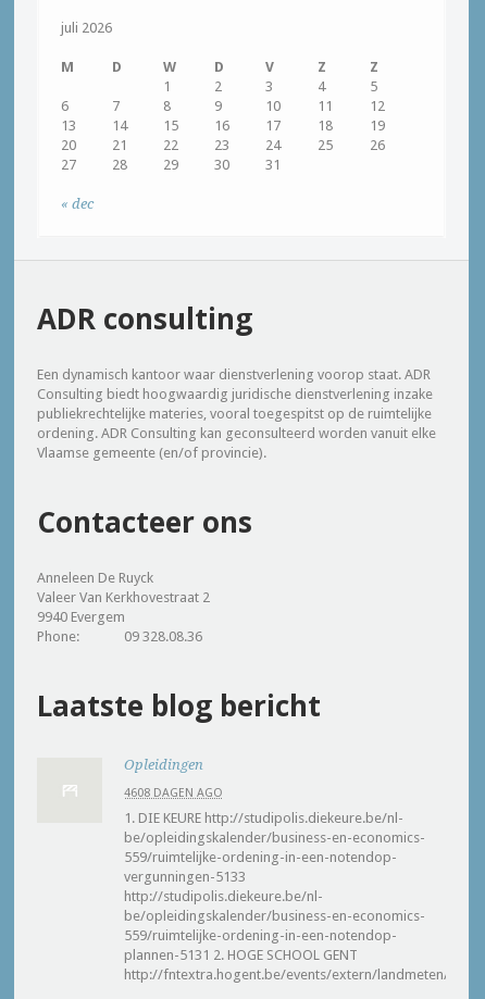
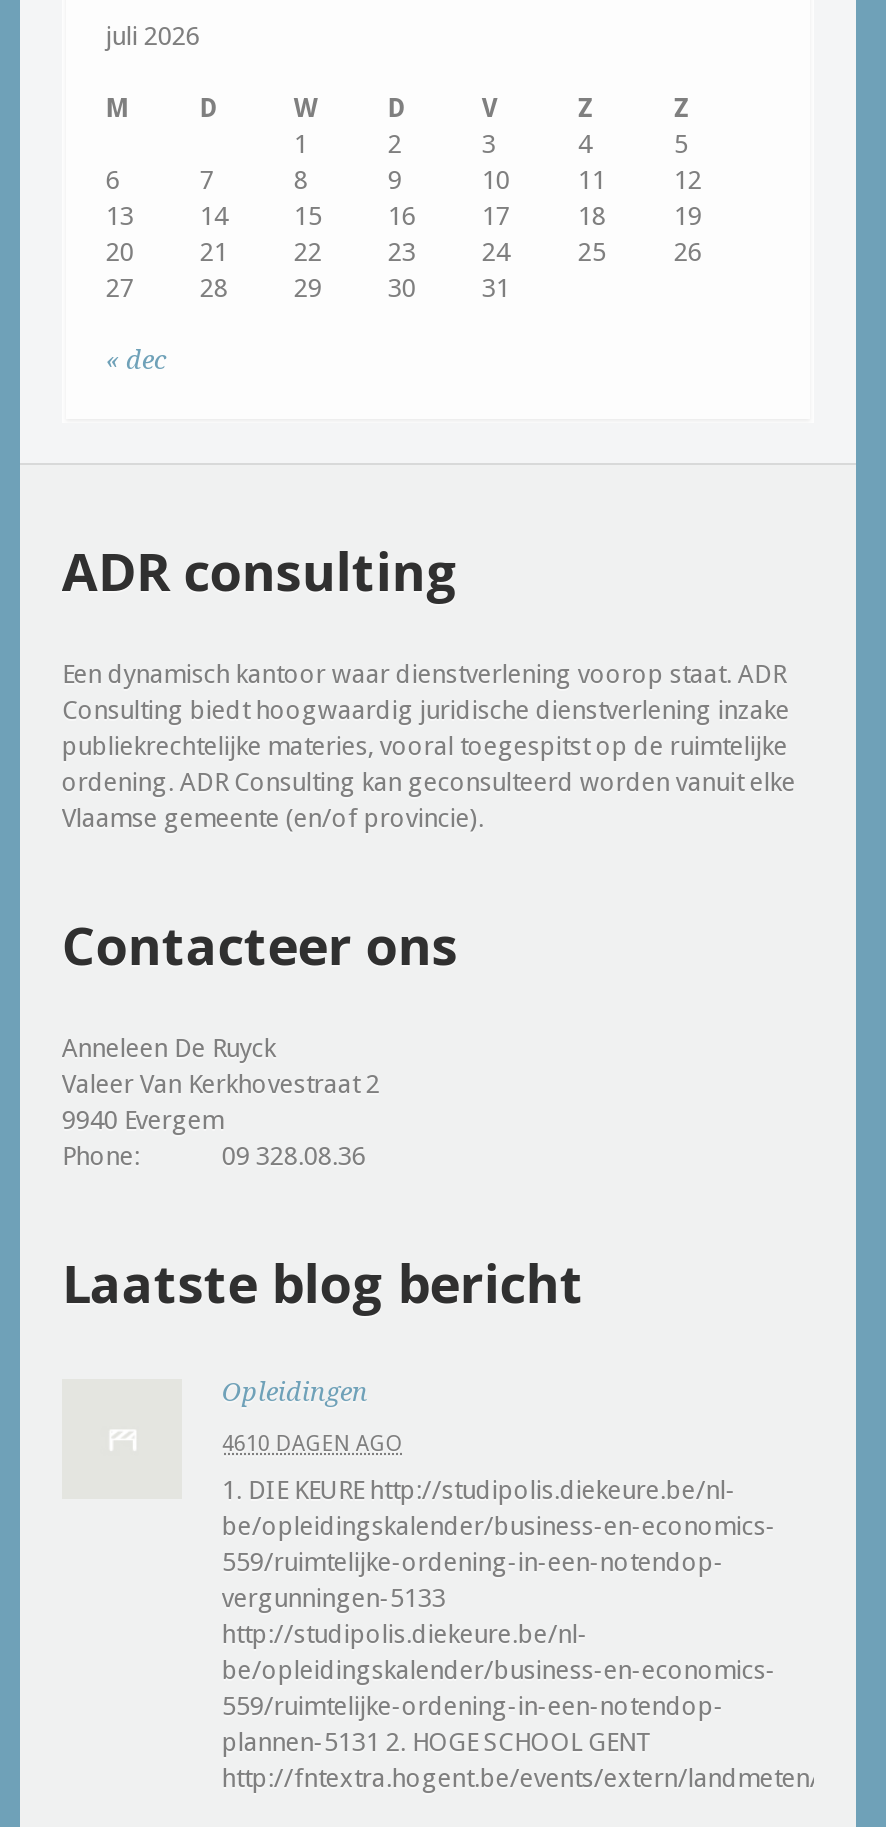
- 4608 DAGEN AGO
+ 4610 DAGEN AGO
